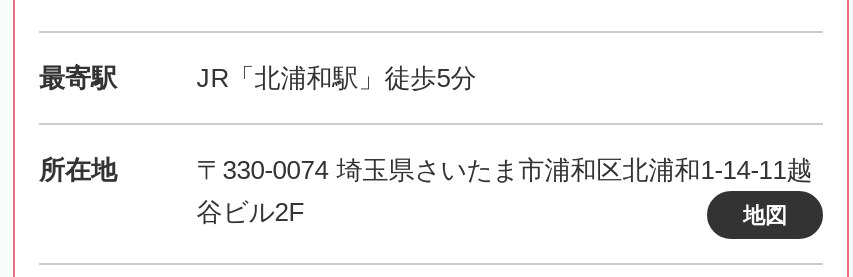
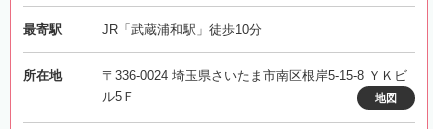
- JR「北浦和駅」徒歩5分
+ JR「武蔵浦和駅」徒歩10分

- 〒330-0074 埼玉県さいたま市浦和区北浦和1-14-11越
- 谷ビル2F
+ 〒336-0024 埼玉県さいたま市南区根岸5-15-8 ＹＫビ
+ ル5Ｆ
